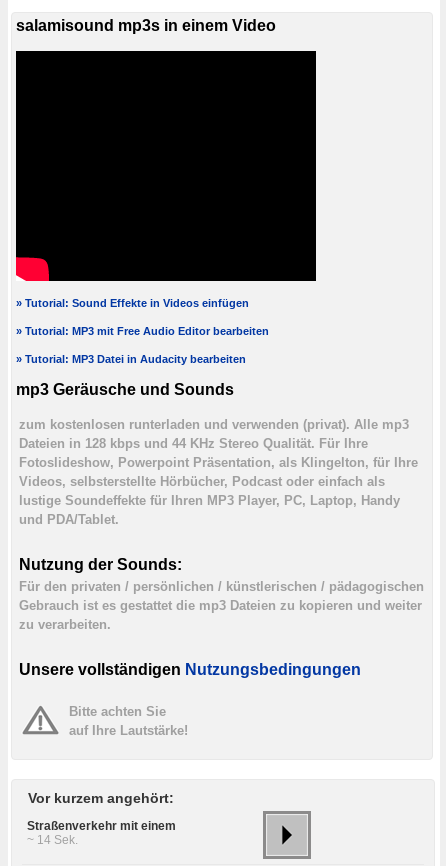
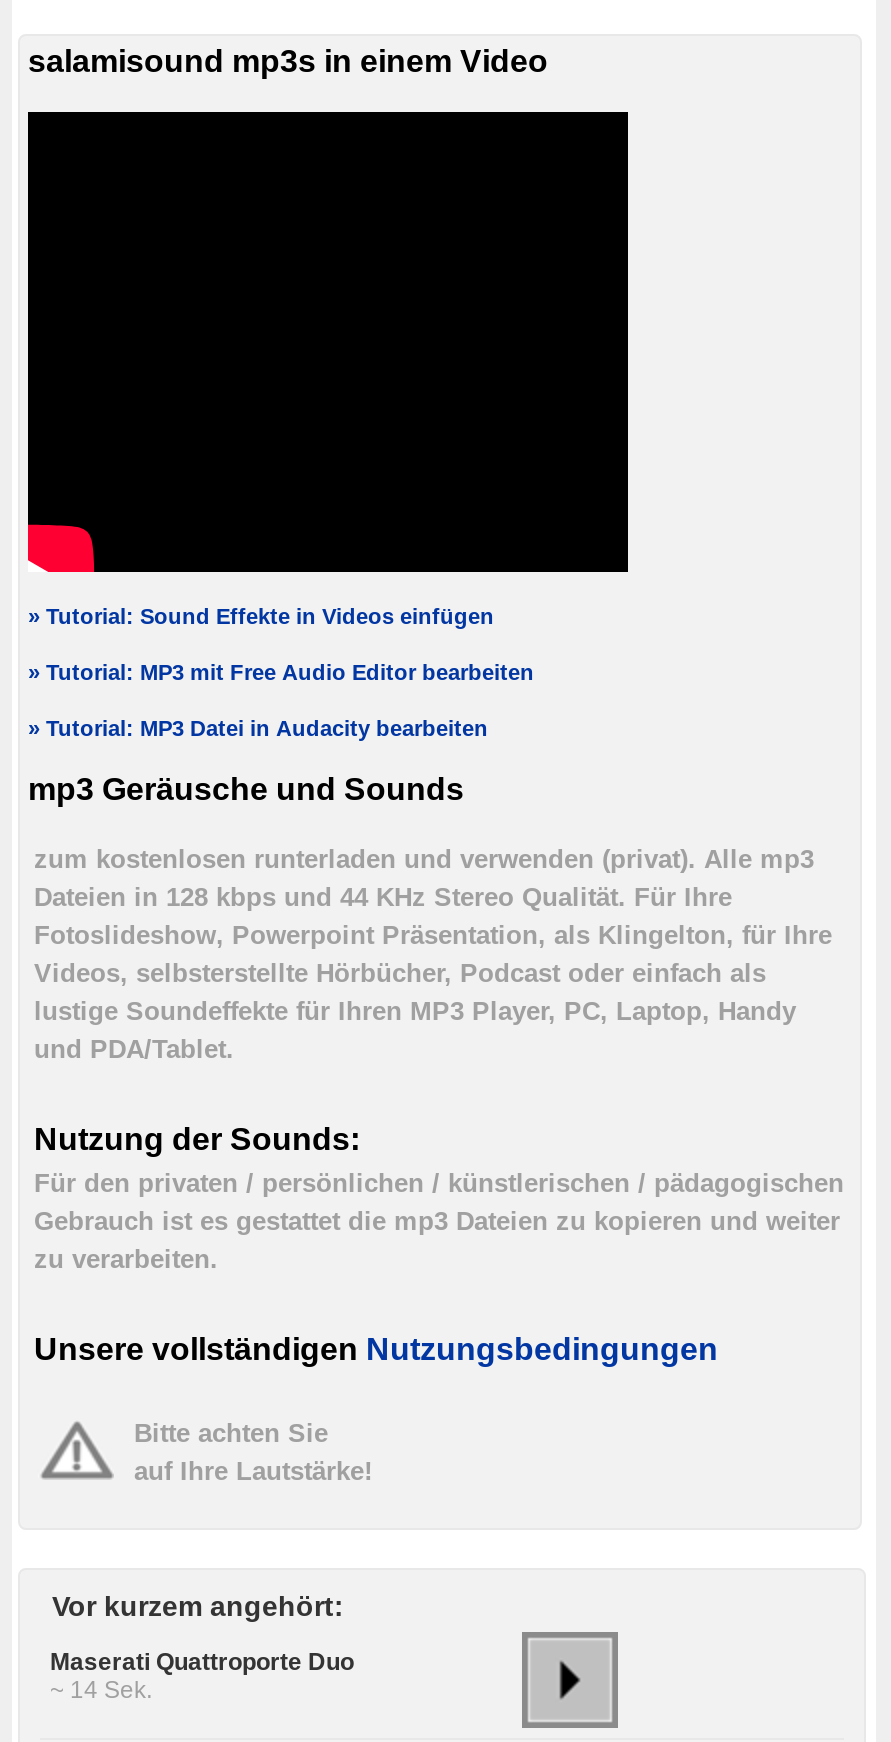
- Straßenverkehr mit einem
+ Maserati Quattroporte Duo
